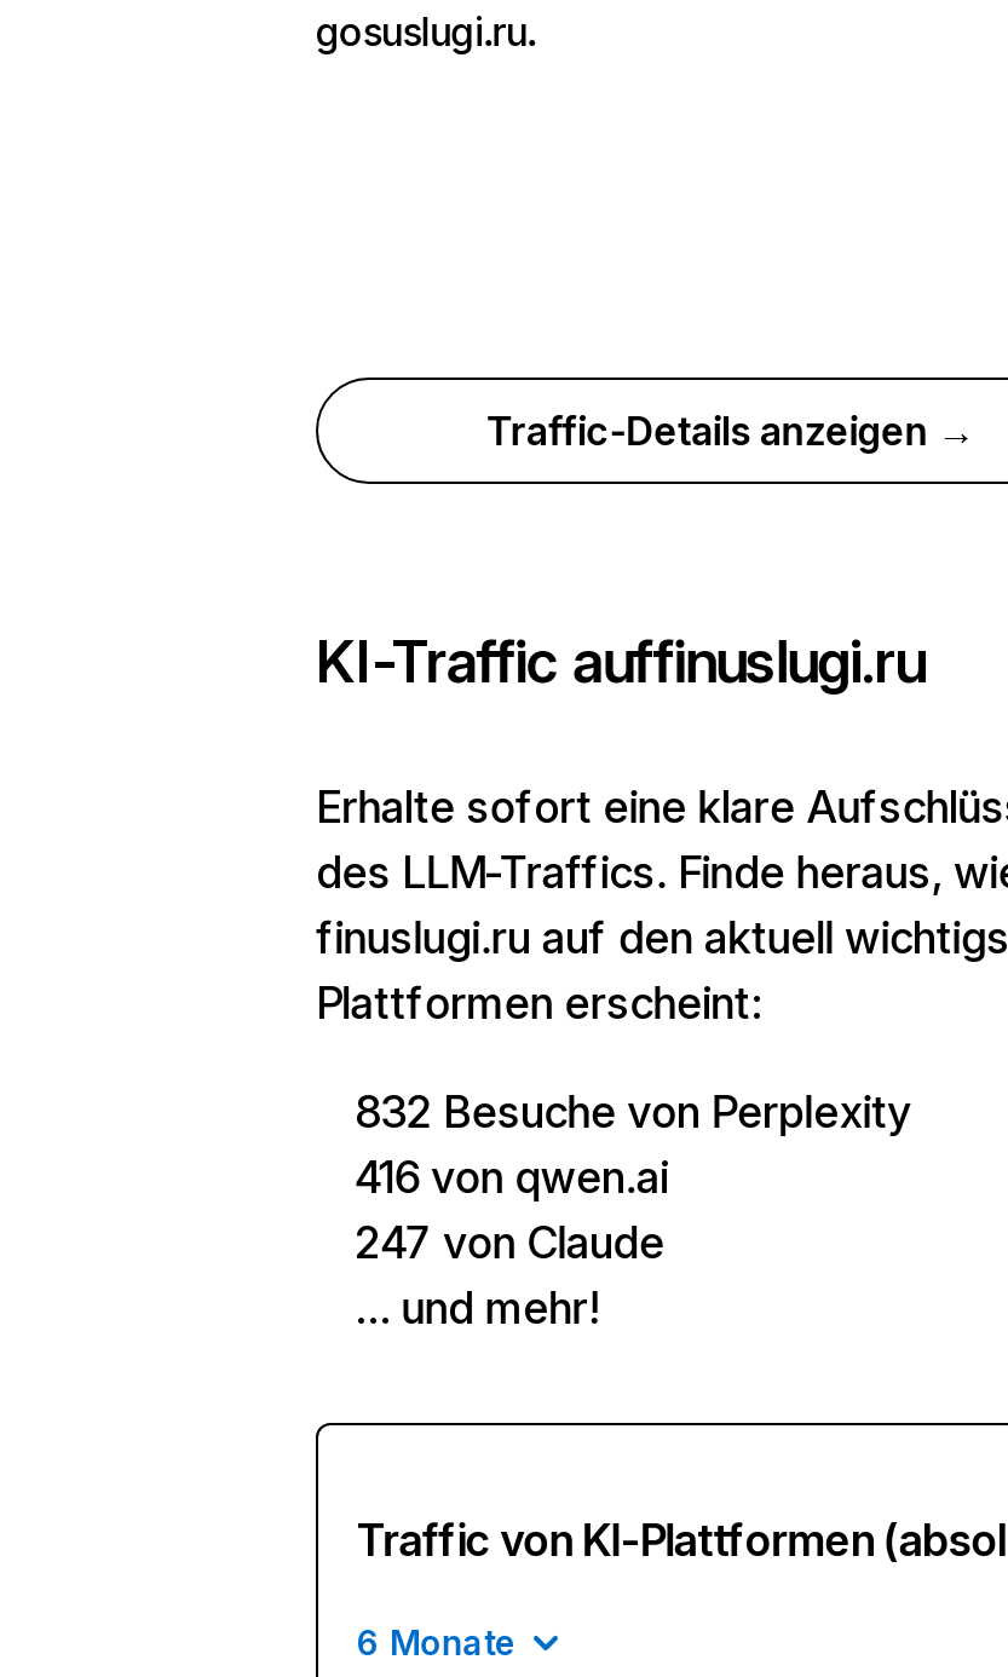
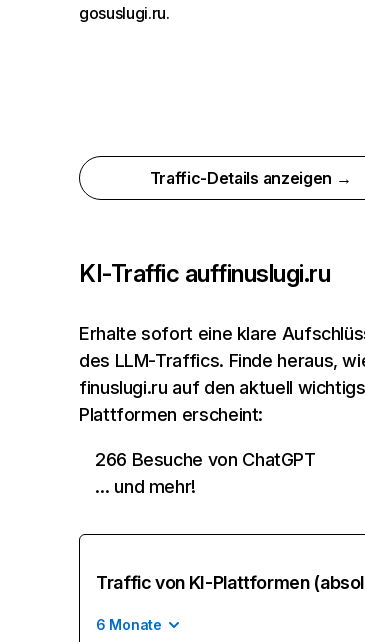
- 832 Besuche von Perplexity
- 416 von qwen.ai
- 247 von Claude
+ 266 Besuche von ChatGPT
